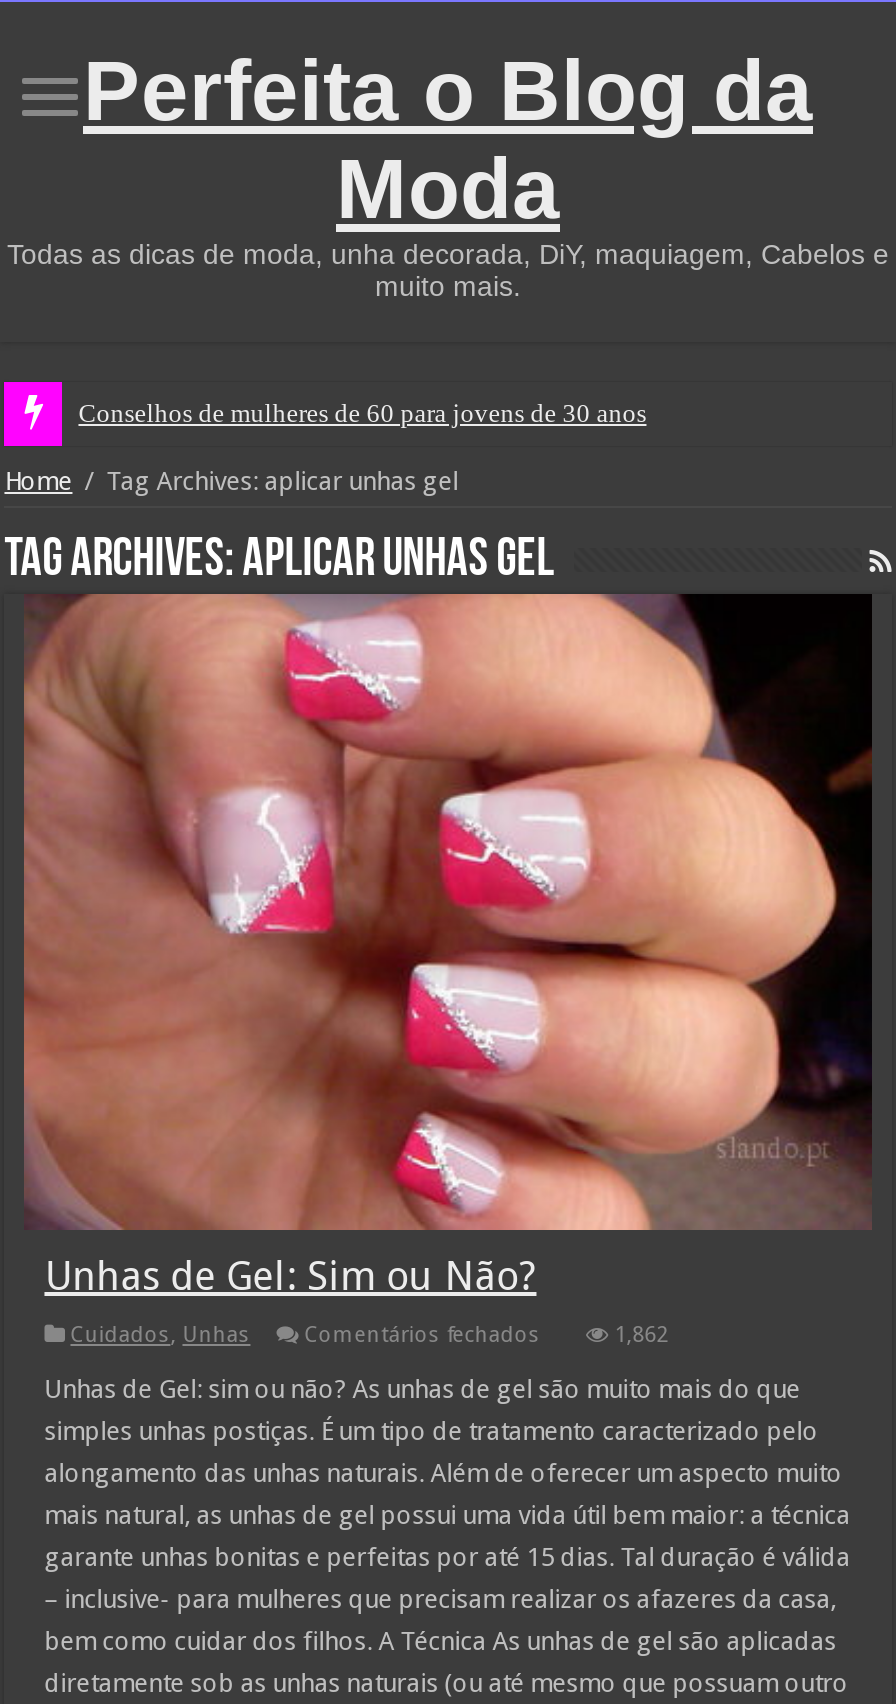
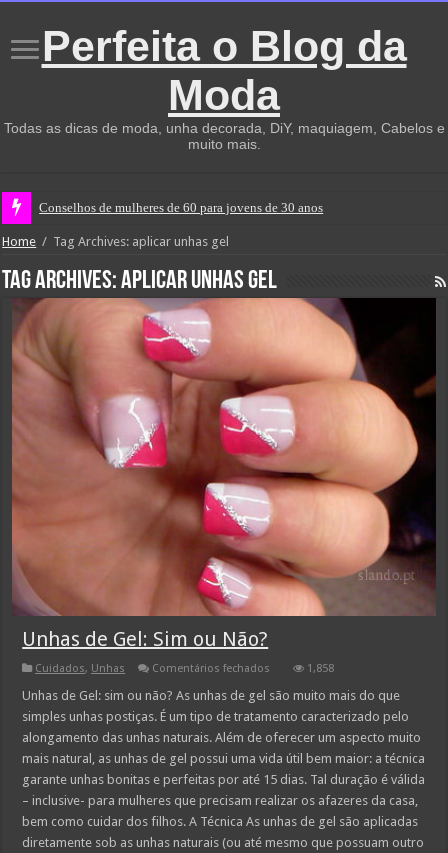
- 1,862
+ 1,858
